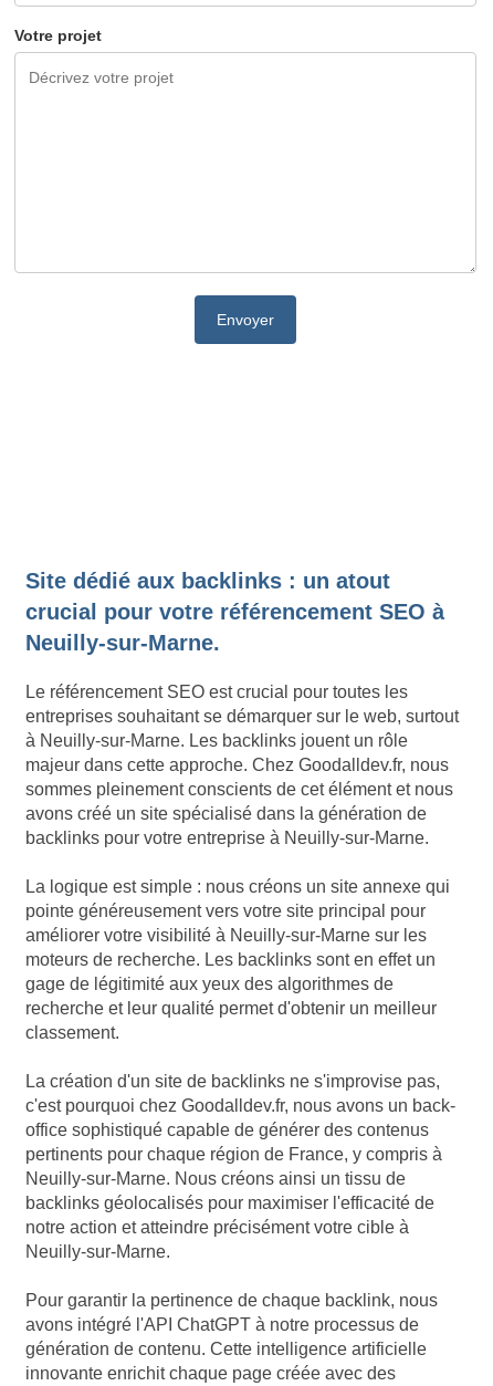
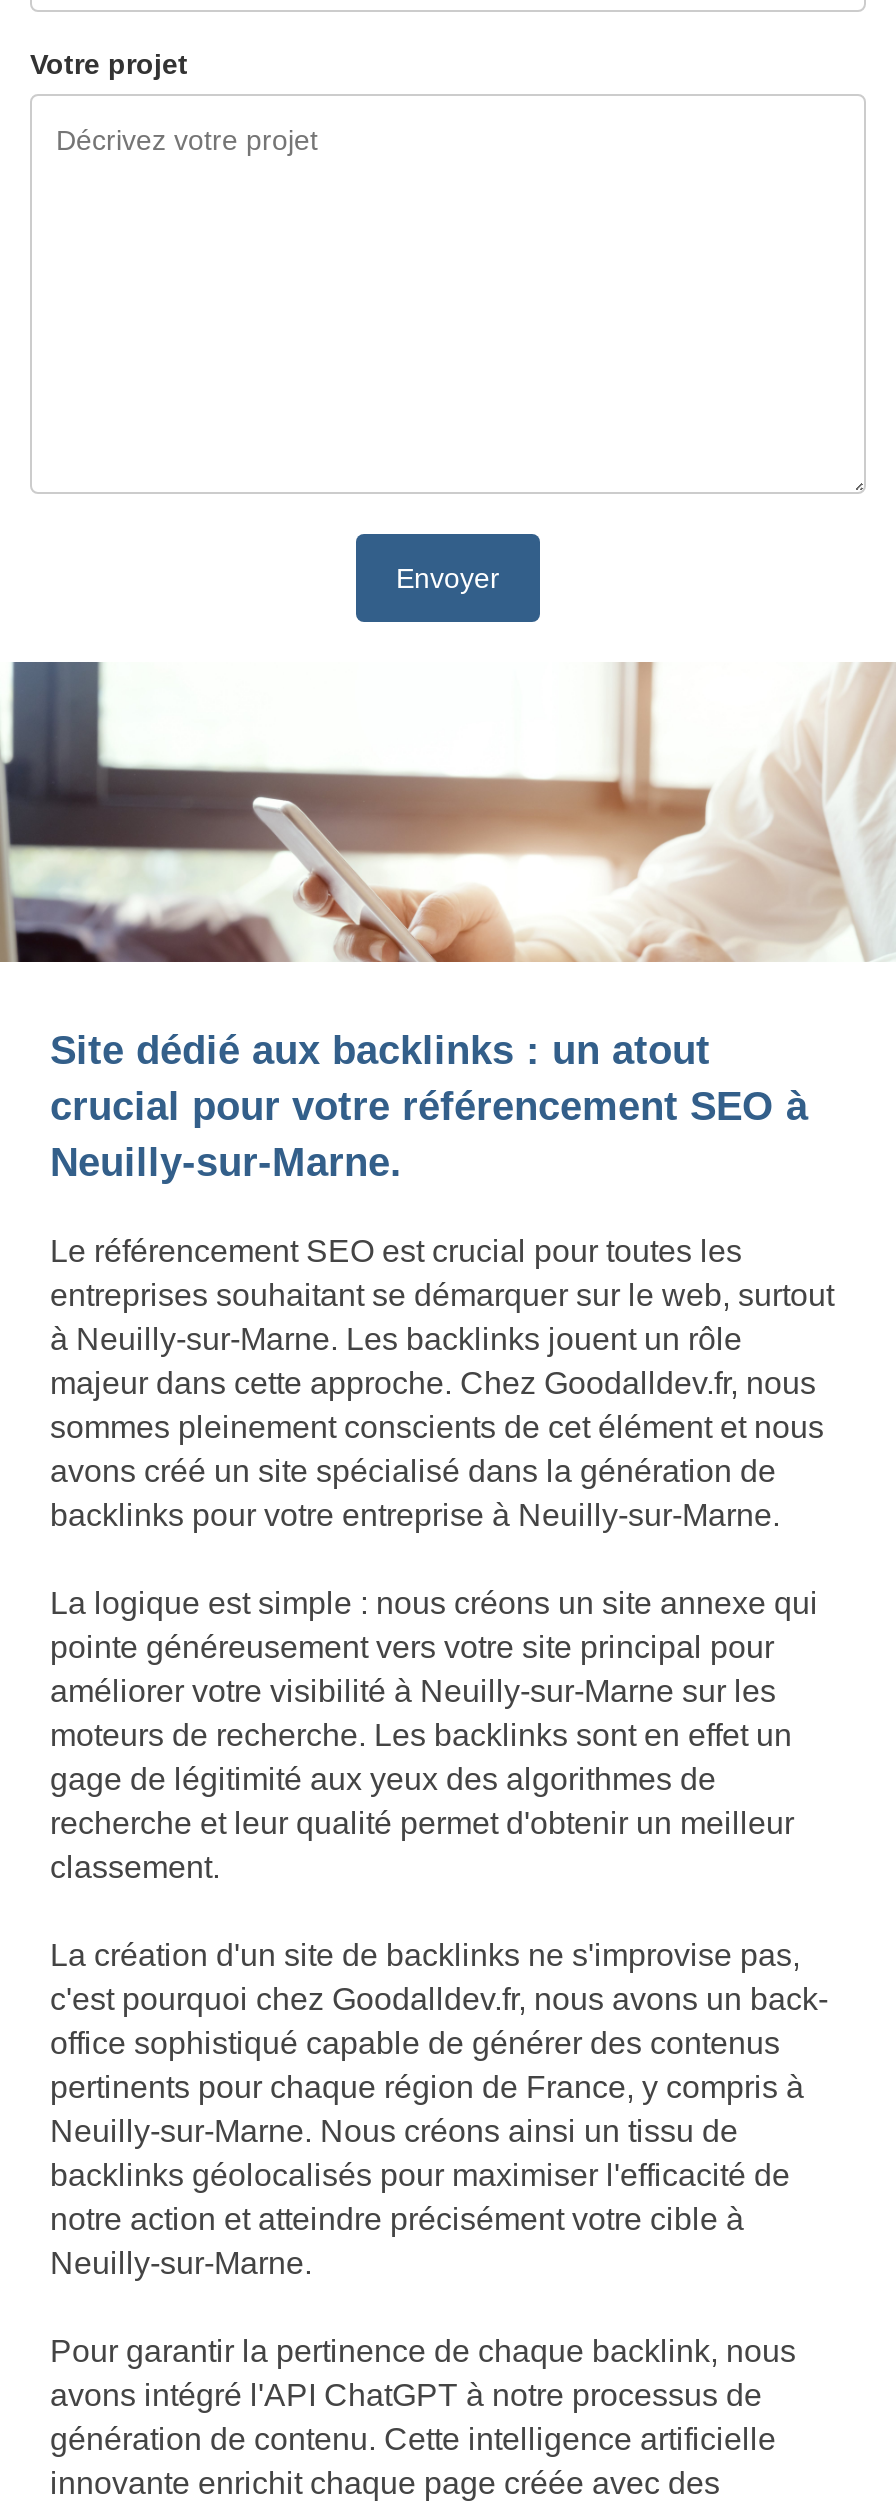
+ [image]
